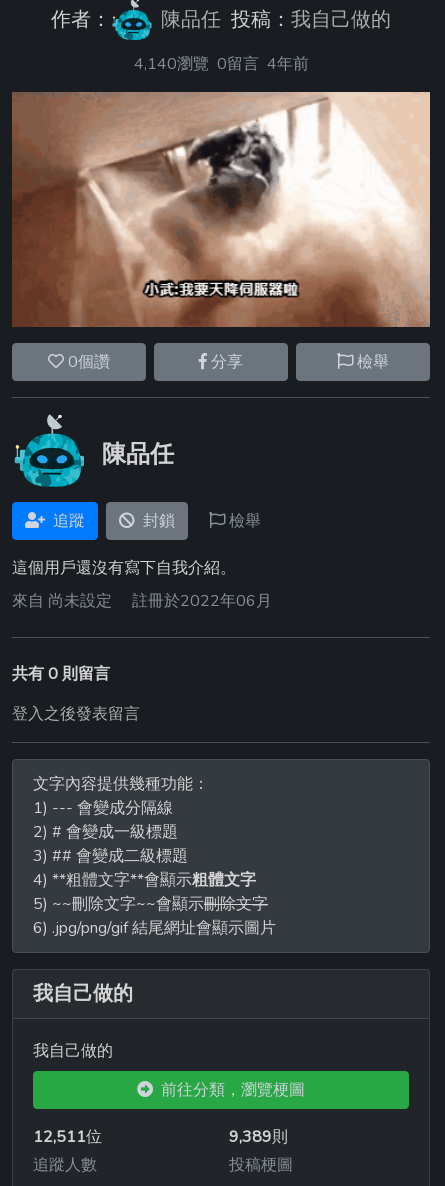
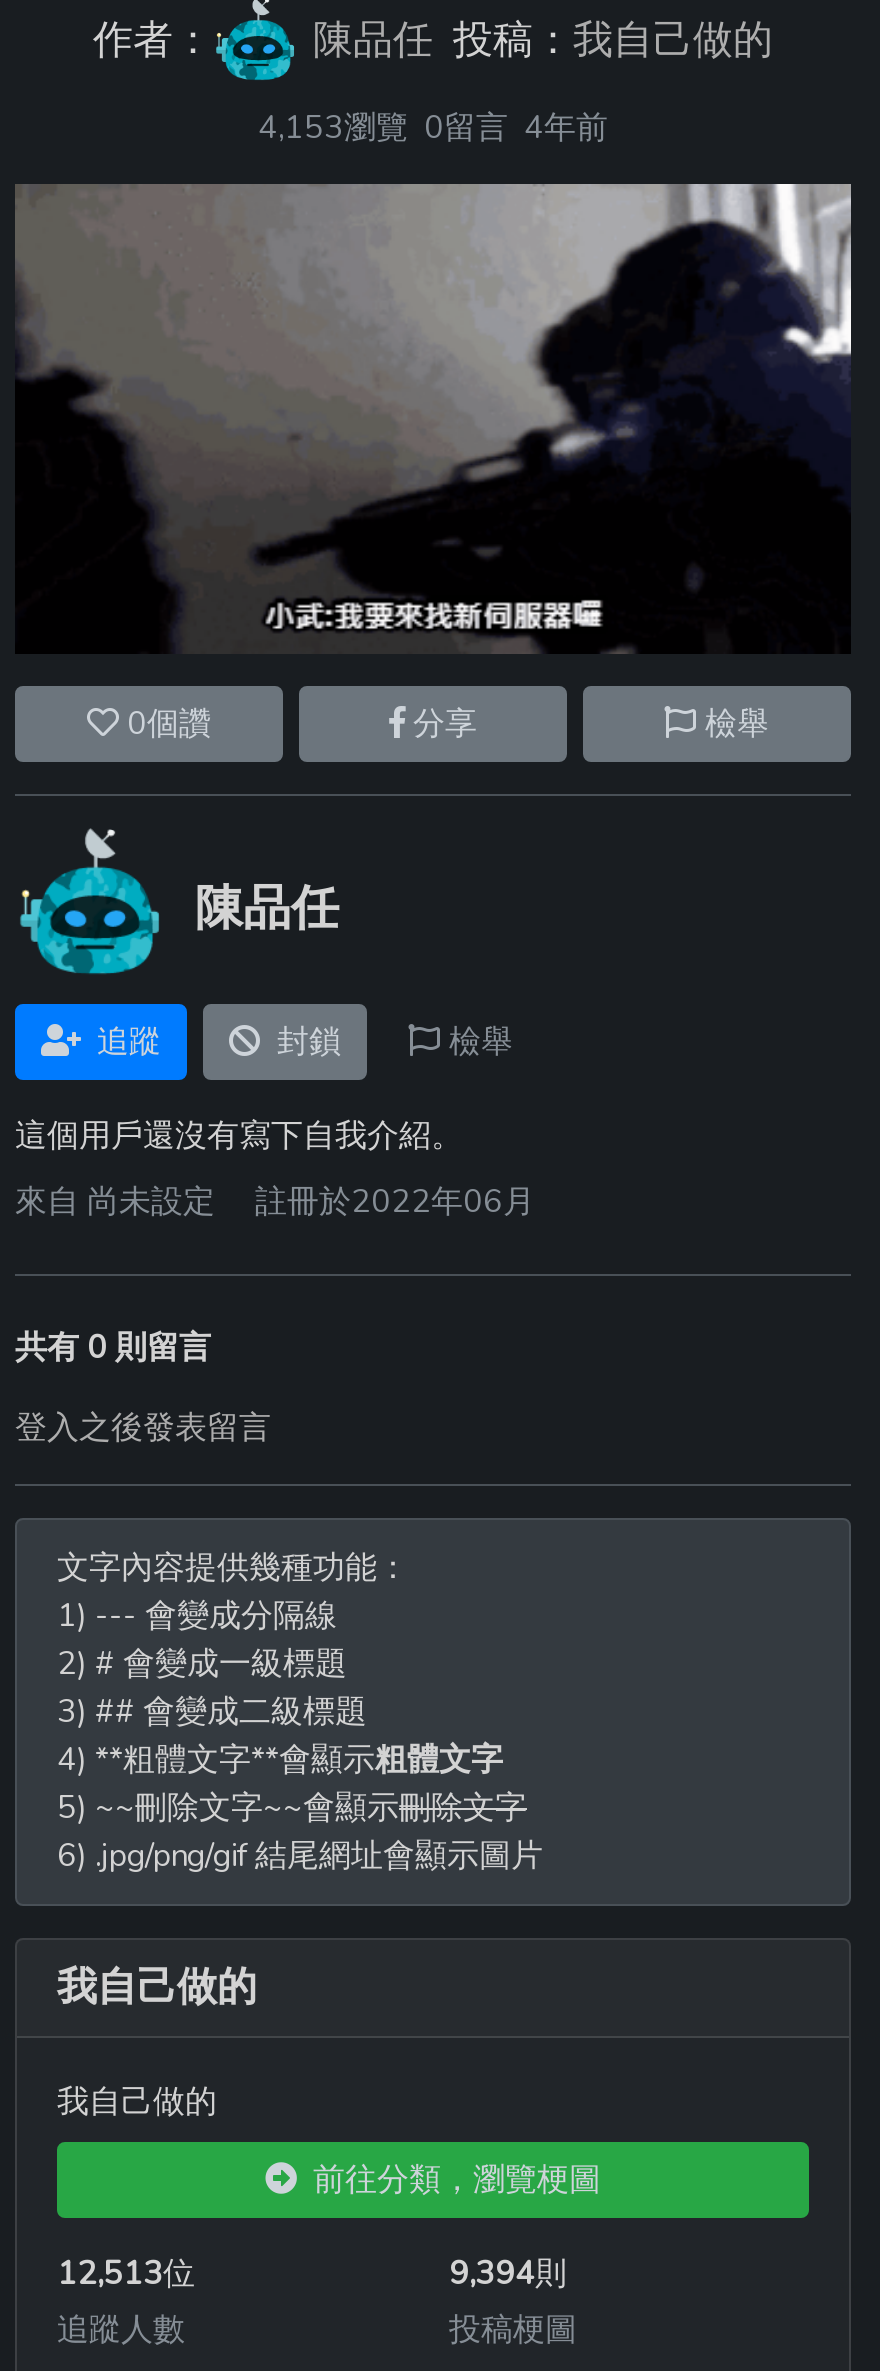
- 4,140瀏覽 0留言 4年前
+ 4,153瀏覽 0留言 4年前

- [image]
+ [image]

- 12,511位
+ 12,513位

- 9,389則
+ 9,394則
